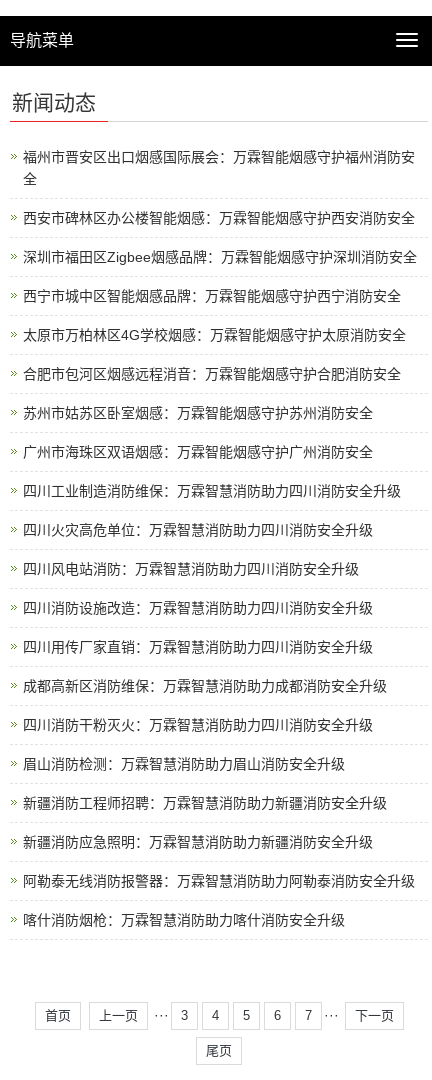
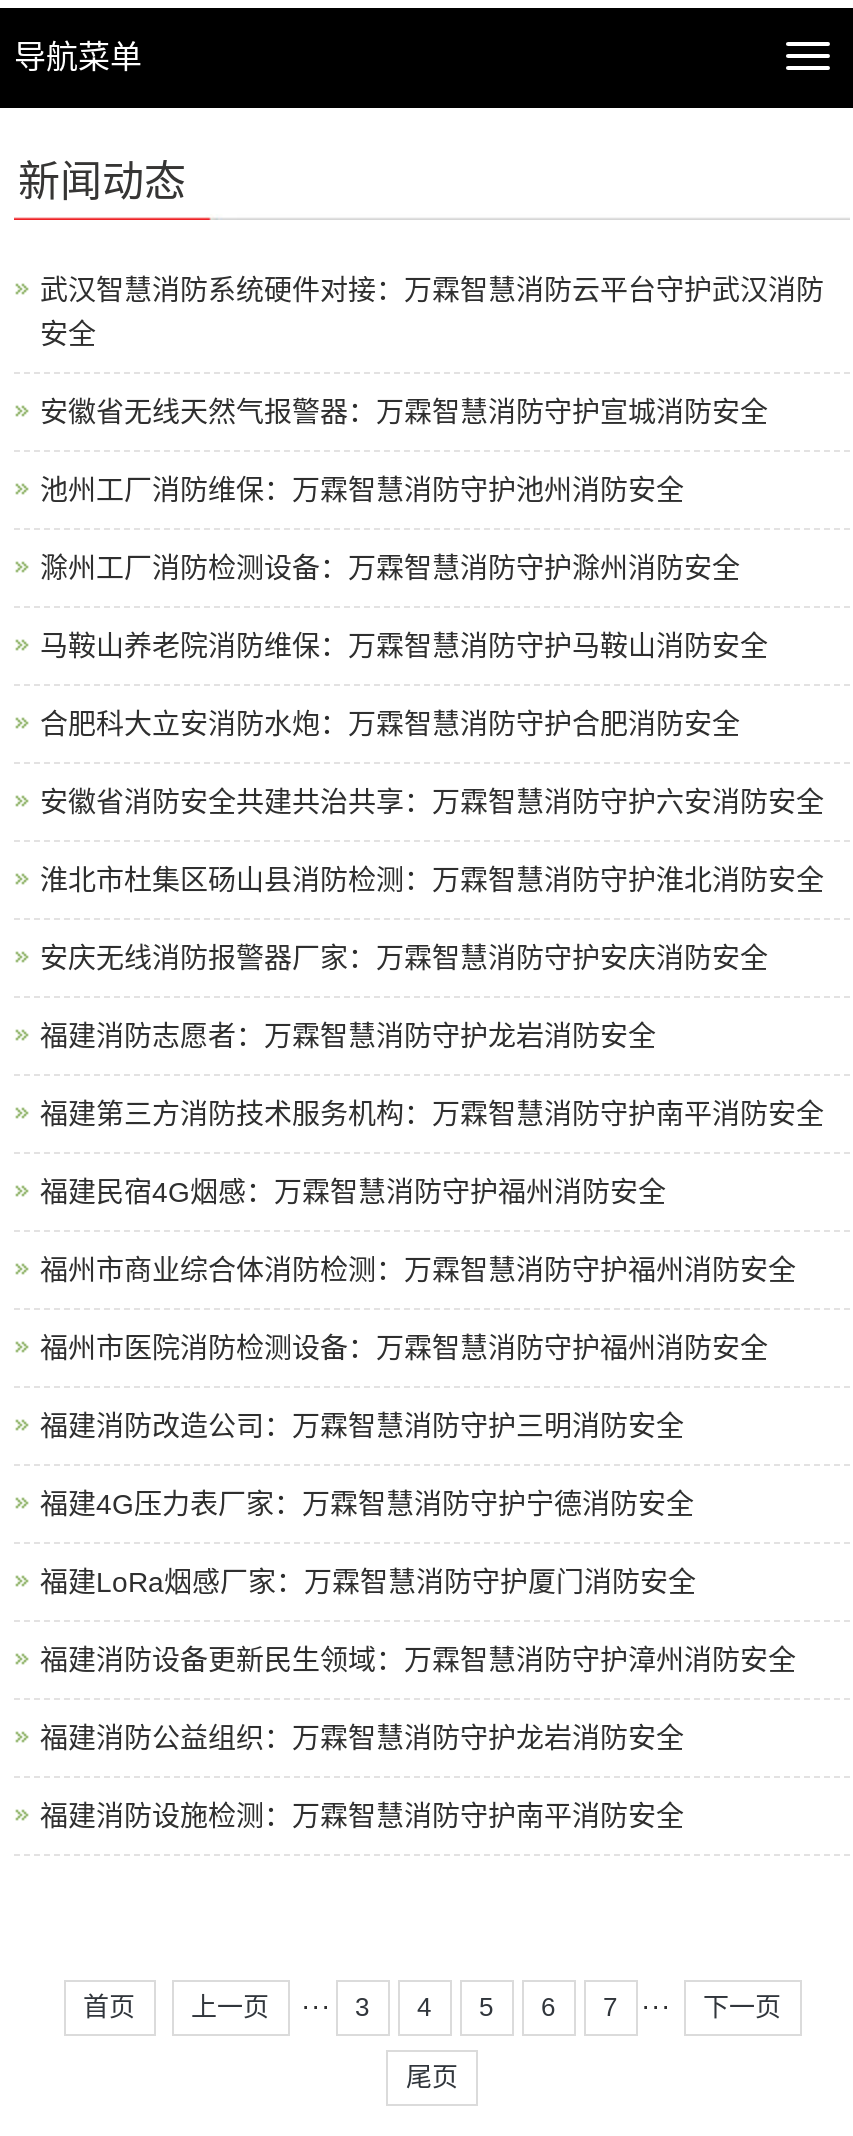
- 福州市晋安区出口烟感国际展会：万霖智能烟感守护福州消防安
- 全
+ 武汉智慧消防系统硬件对接：万霖智慧消防云平台守护武汉消防
+ 安全

- 西安市碑林区办公楼智能烟感：万霖智能烟感守护西安消防安全
+ 安徽省无线天然气报警器：万霖智慧消防守护宣城消防安全

- 深圳市福田区Zigbee烟感品牌：万霖智能烟感守护深圳消防安全
+ 池州工厂消防维保：万霖智慧消防守护池州消防安全

- 西宁市城中区智能烟感品牌：万霖智能烟感守护西宁消防安全
+ 滁州工厂消防检测设备：万霖智慧消防守护滁州消防安全

- 太原市万柏林区4G学校烟感：万霖智能烟感守护太原消防安全
+ 马鞍山养老院消防维保：万霖智慧消防守护马鞍山消防安全

- 合肥市包河区烟感远程消音：万霖智能烟感守护合肥消防安全
+ 合肥科大立安消防水炮：万霖智慧消防守护合肥消防安全

- 苏州市姑苏区卧室烟感：万霖智能烟感守护苏州消防安全
+ 安徽省消防安全共建共治共享：万霖智慧消防守护六安消防安全

- 广州市海珠区双语烟感：万霖智能烟感守护广州消防安全
+ 淮北市杜集区砀山县消防检测：万霖智慧消防守护淮北消防安全

- 四川工业制造消防维保：万霖智慧消防助力四川消防安全升级
+ 安庆无线消防报警器厂家：万霖智慧消防守护安庆消防安全

- 四川火灾高危单位：万霖智慧消防助力四川消防安全升级
+ 福建消防志愿者：万霖智慧消防守护龙岩消防安全

- 四川风电站消防：万霖智慧消防助力四川消防安全升级
+ 福建第三方消防技术服务机构：万霖智慧消防守护南平消防安全

- 四川消防设施改造：万霖智慧消防助力四川消防安全升级
+ 福建民宿4G烟感：万霖智慧消防守护福州消防安全

- 四川用传厂家直销：万霖智慧消防助力四川消防安全升级
+ 福州市商业综合体消防检测：万霖智慧消防守护福州消防安全

- 成都高新区消防维保：万霖智慧消防助力成都消防安全升级
+ 福州市医院消防检测设备：万霖智慧消防守护福州消防安全

- 四川消防干粉灭火：万霖智慧消防助力四川消防安全升级
+ 福建消防改造公司：万霖智慧消防守护三明消防安全

- 眉山消防检测：万霖智慧消防助力眉山消防安全升级
+ 福建4G压力表厂家：万霖智慧消防守护宁德消防安全

- 新疆消防工程师招聘：万霖智慧消防助力新疆消防安全升级
+ 福建LoRa烟感厂家：万霖智慧消防守护厦门消防安全

- 新疆消防应急照明：万霖智慧消防助力新疆消防安全升级
+ 福建消防设备更新民生领域：万霖智慧消防守护漳州消防安全

- 阿勒泰无线消防报警器：万霖智慧消防助力阿勒泰消防安全升级
+ 福建消防公益组织：万霖智慧消防守护龙岩消防安全

- 喀什消防烟枪：万霖智慧消防助力喀什消防安全升级
+ 福建消防设施检测：万霖智慧消防守护南平消防安全
